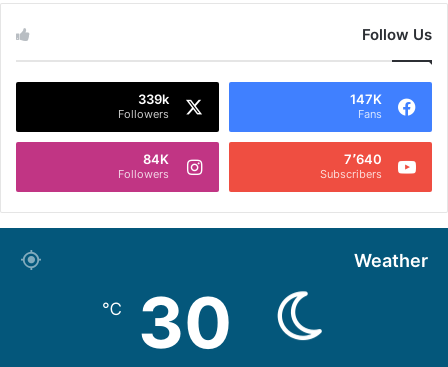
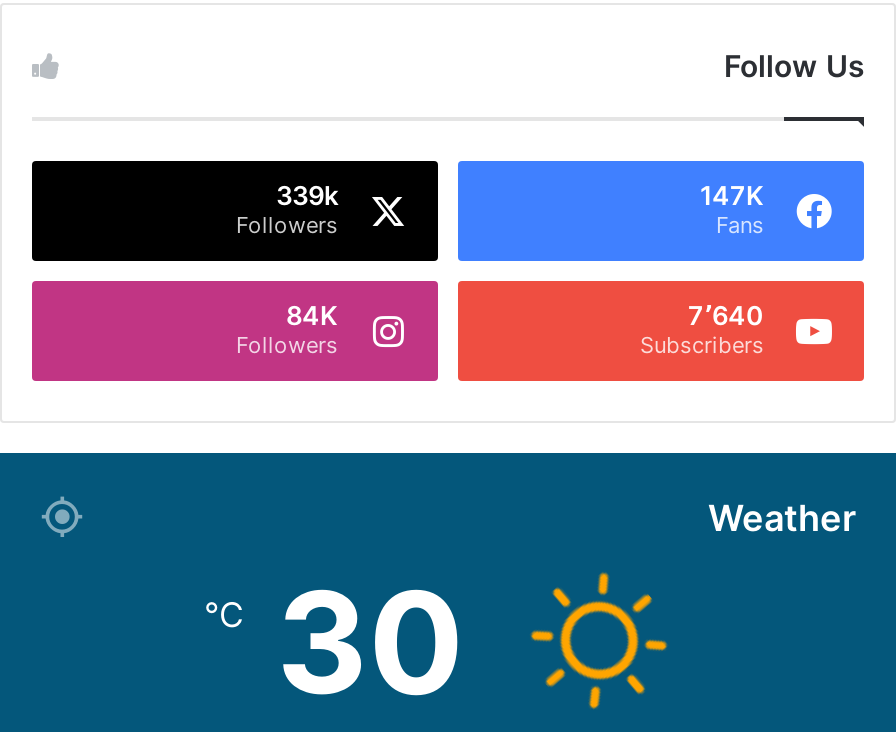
- [image]
+ [image]
